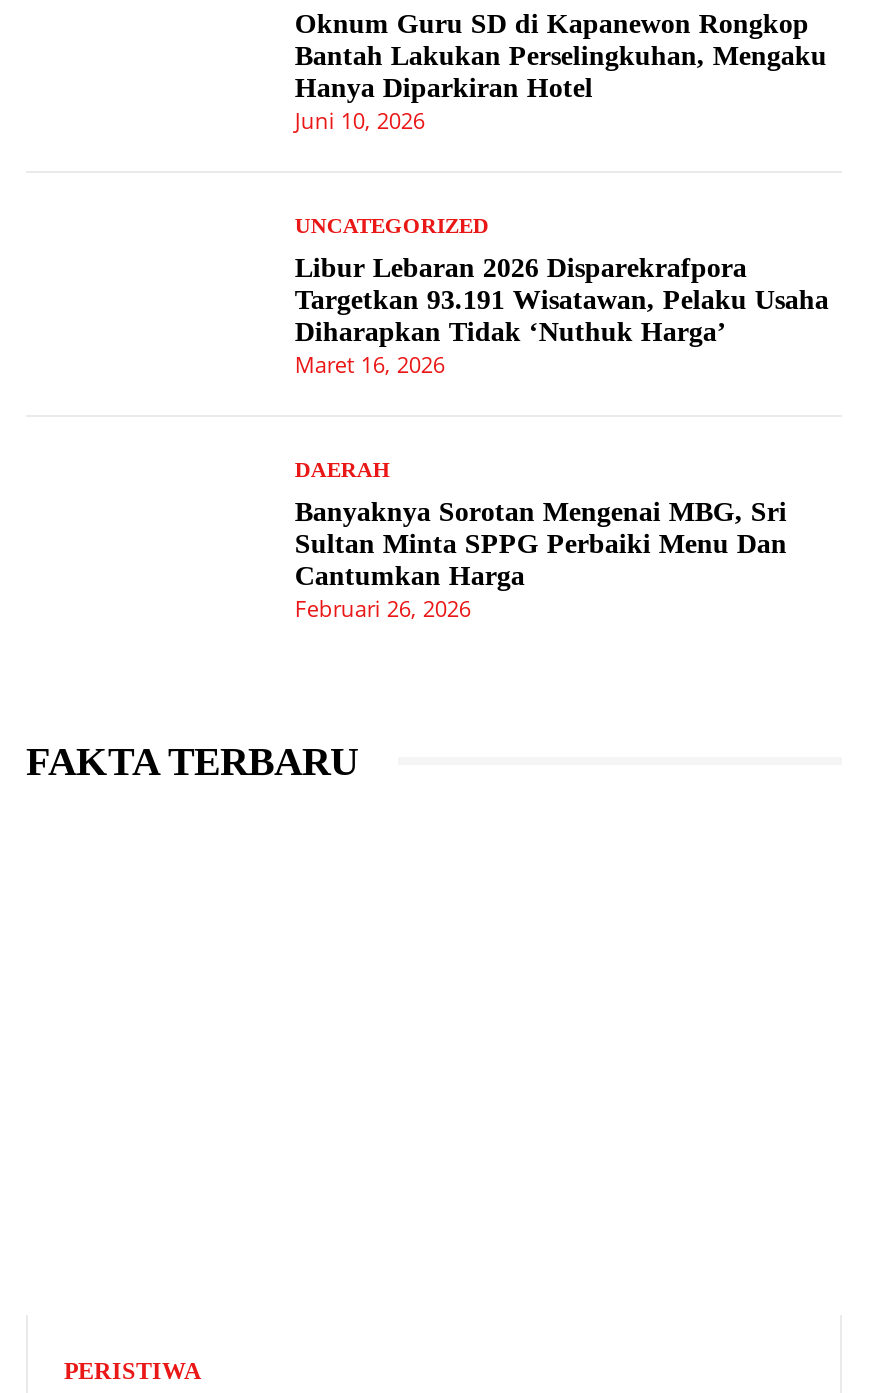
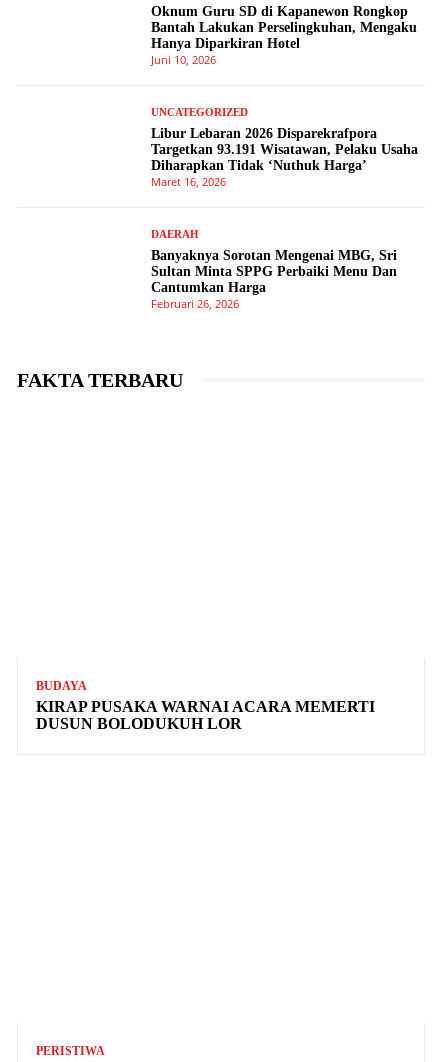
+ BUDAYA
+ KIRAP PUSAKA WARNAI ACARA MEMERTI
+ DUSUN BOLODUKUH LOR
